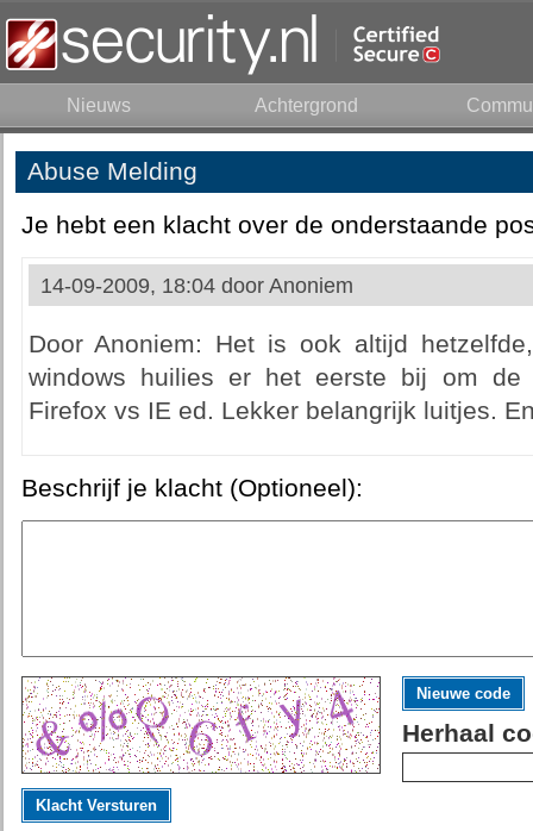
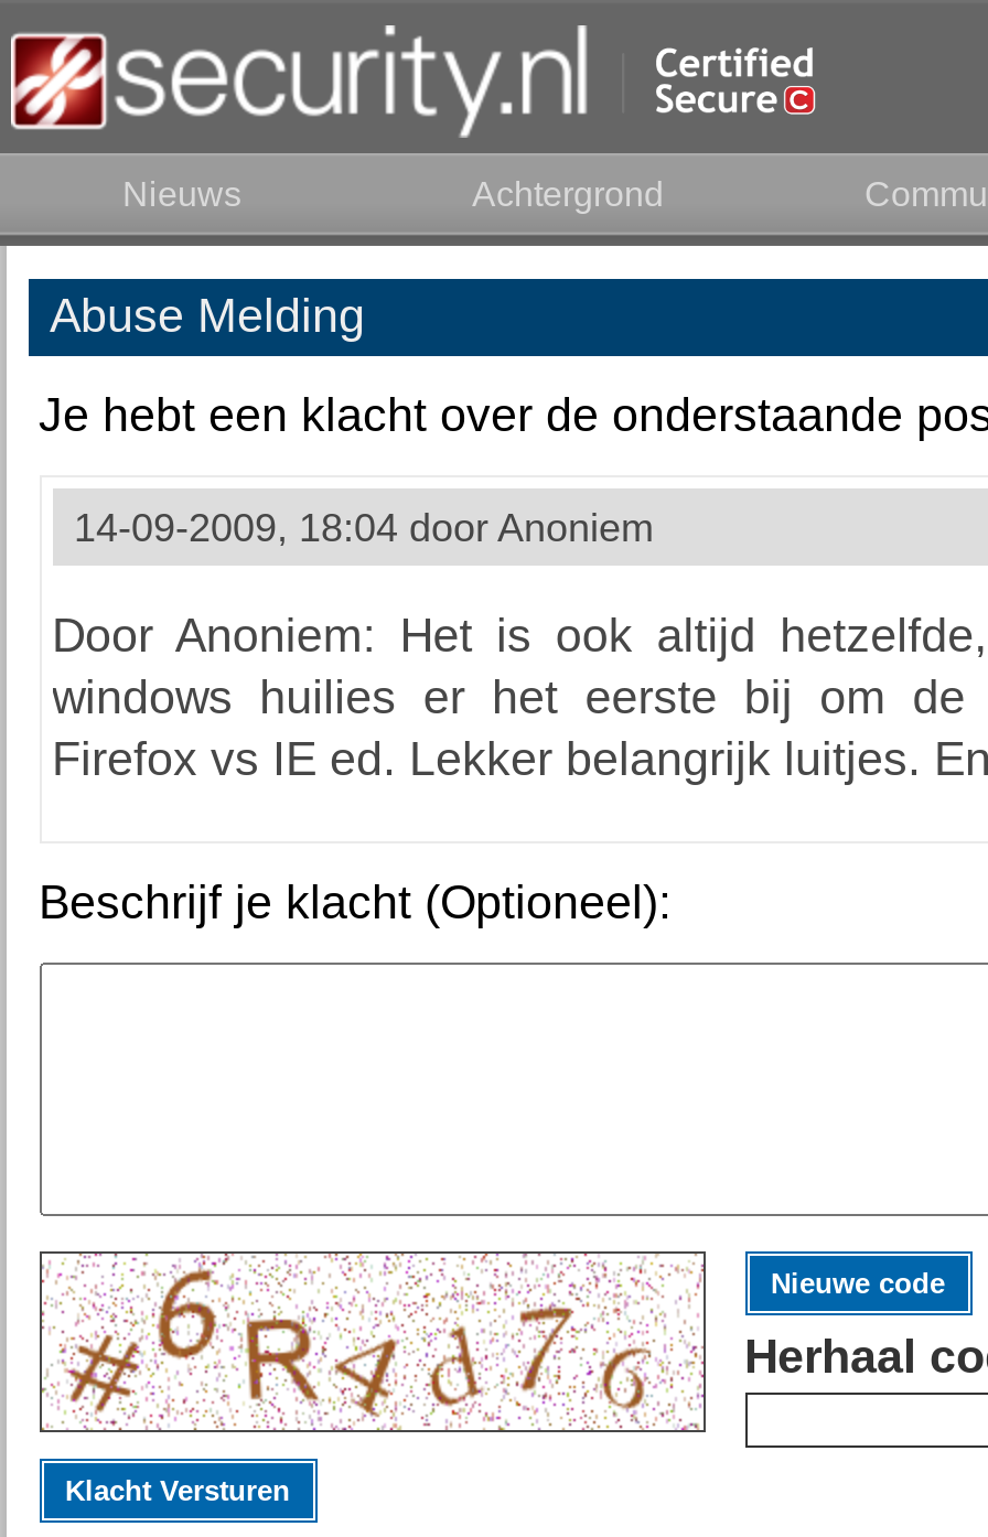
- [image]
+ [image]
